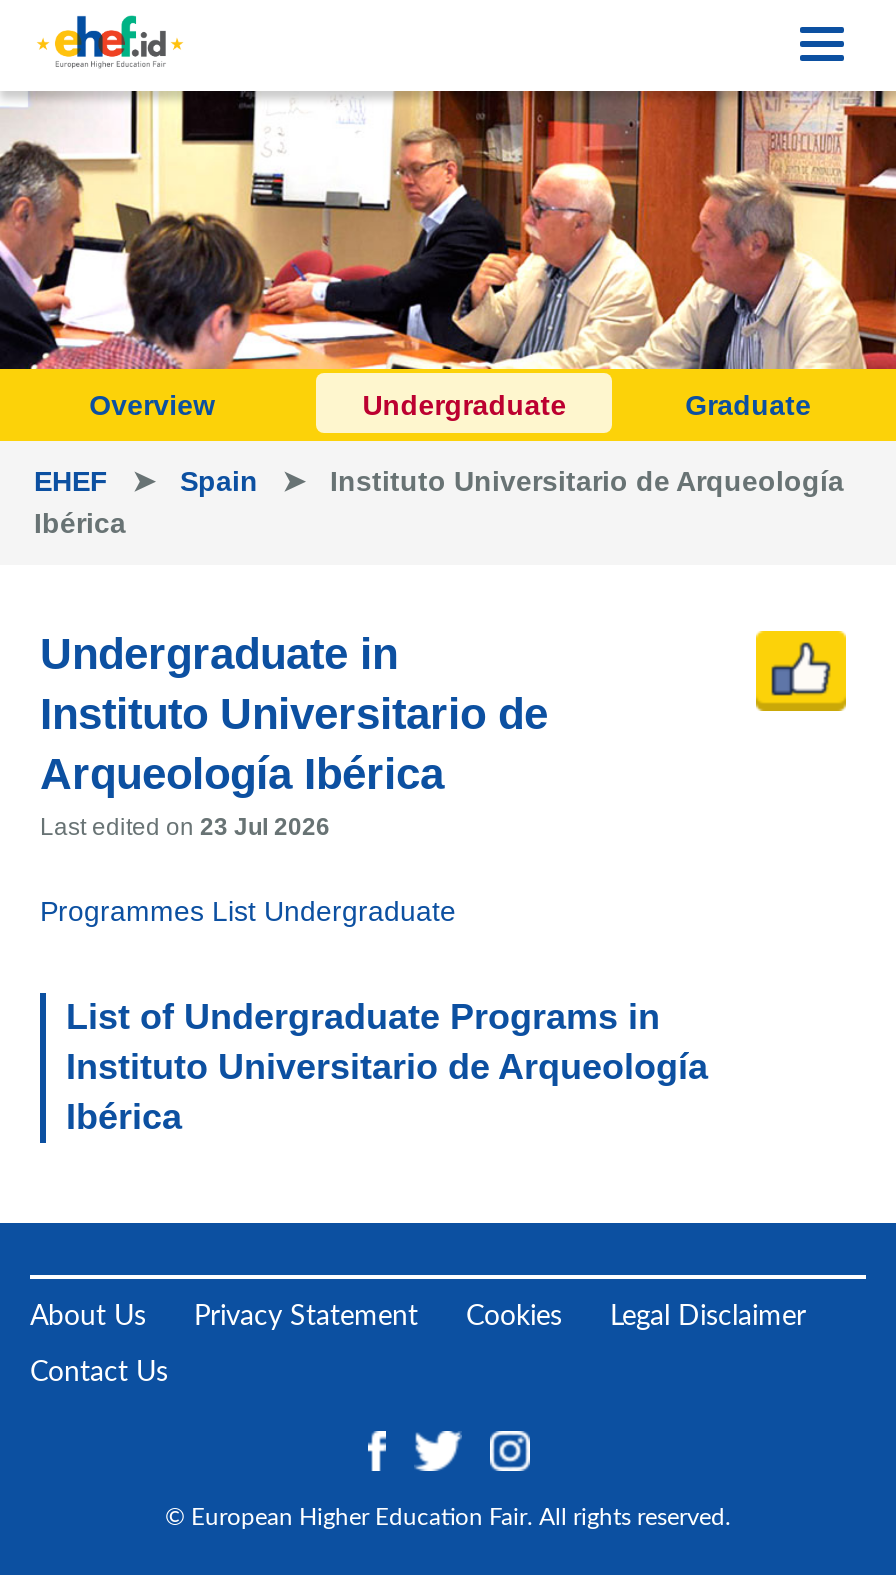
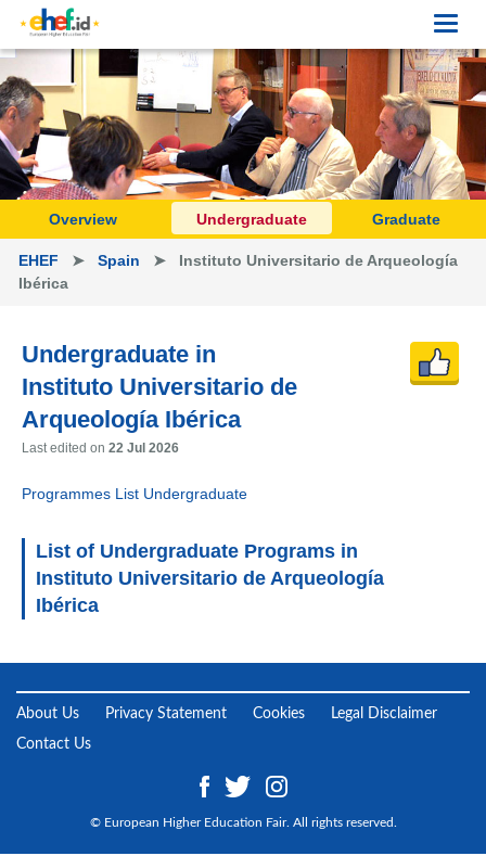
- Last edited on 23 Jul 2026
+ Last edited on 22 Jul 2026
